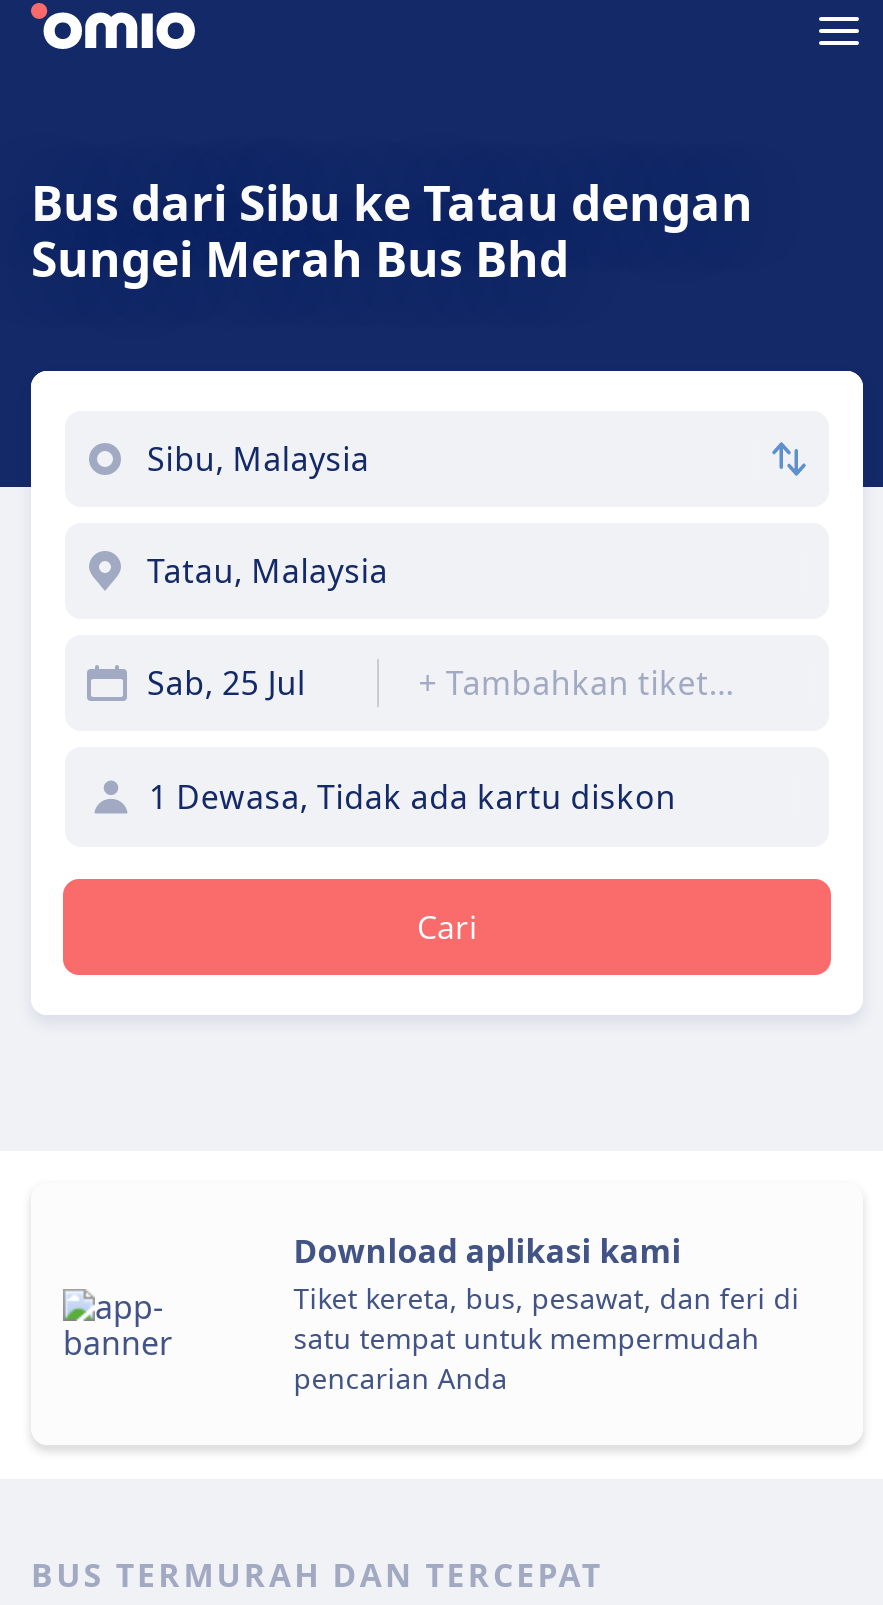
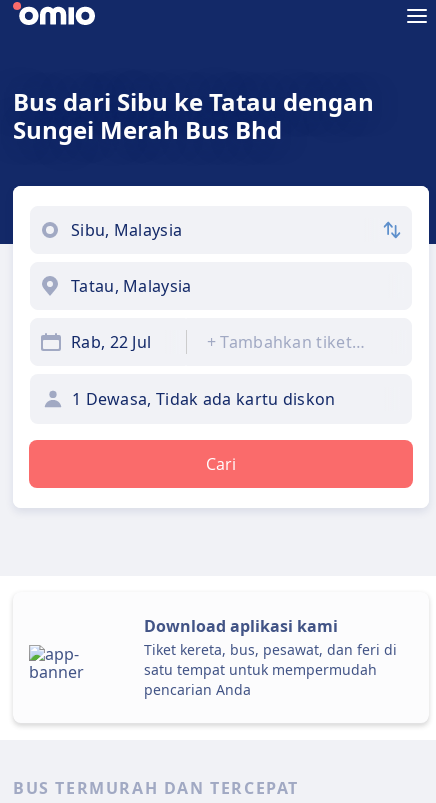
- Sab, 25 Jul
+ Rab, 22 Jul
